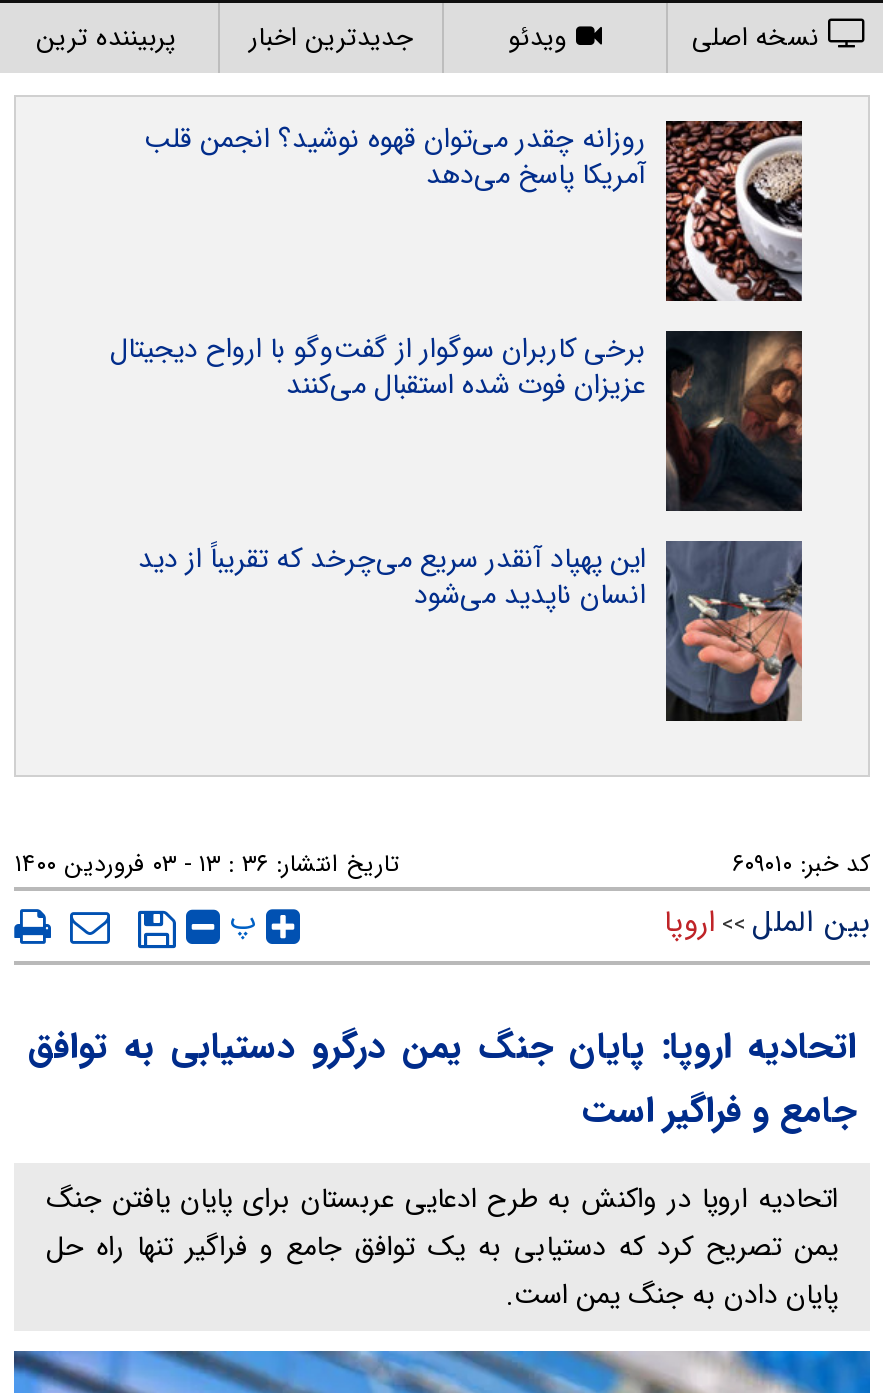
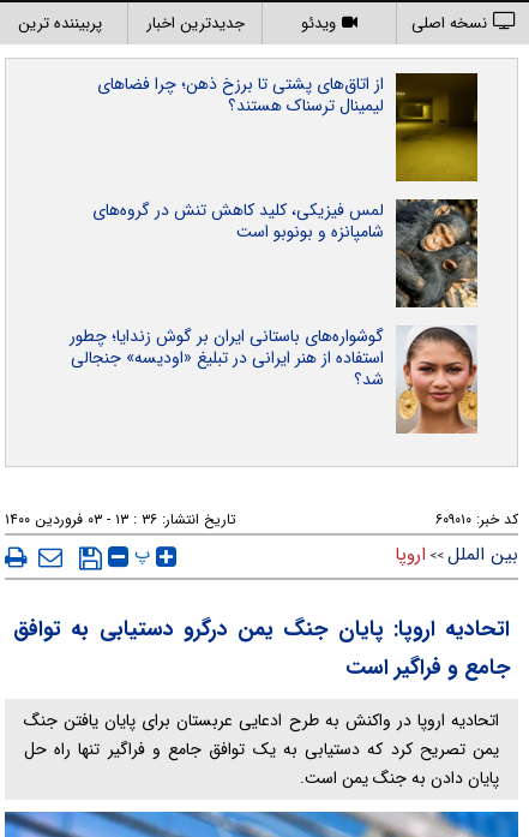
- [image]
- روزانه چقدر می‌توان قهوه نوشید؟ انجمن قلب
- آمریکا پاسخ می‌دهد
+ [image]
+ از اتاق‌های پشتی تا برزخ ذهن؛ چرا فضاهای
+ لیمینال ترسناک هستند؟

- [image]
- برخی کاربران سوگوار از گفت‌وگو با ارواح دیجیتال
- عزیزان فوت شده استقبال می‌کنند
+ [image]
+ لمس فیزیکی، کلید کاهش تنش در گروه‌های
+ شامپانزه و بونوبو است

- [image]
- این پهپاد آنقدر سریع می‌چرخد که تقریباً از دید
- انسان ناپدید می‌شود
+ [image]
+ گوشواره‌های باستانی ایران بر گوش زندایا؛ چطور
+ استفاده از هنر ایرانی در تبلیغ «اودیسه» جنجالی
+ شد؟
